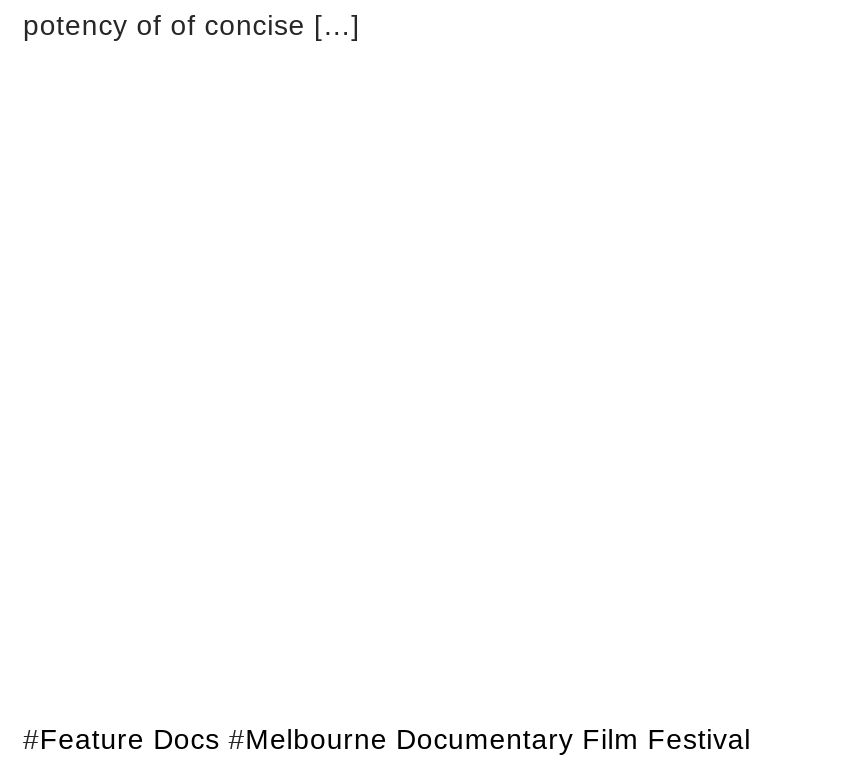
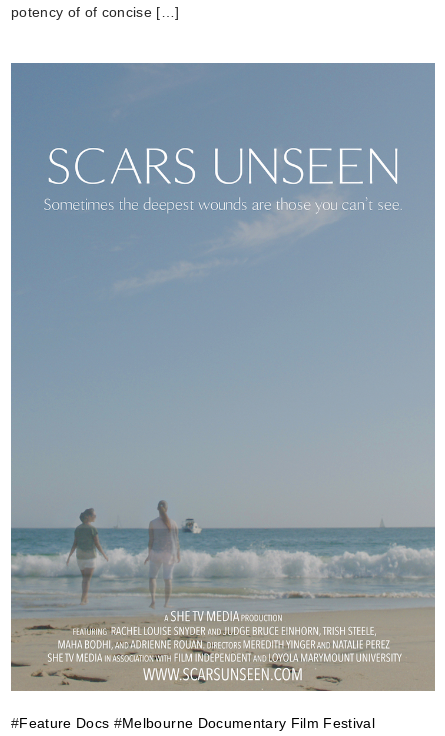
+ [image]
